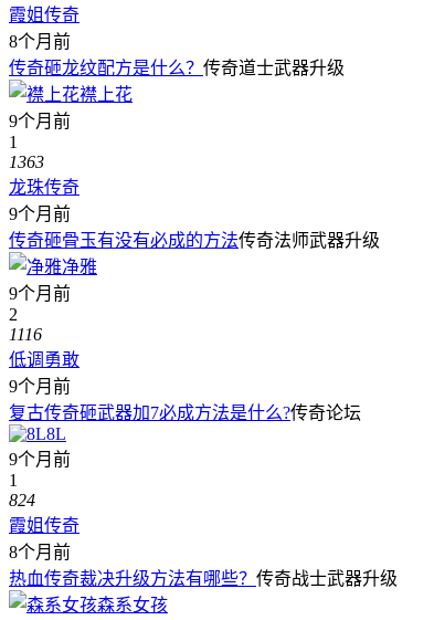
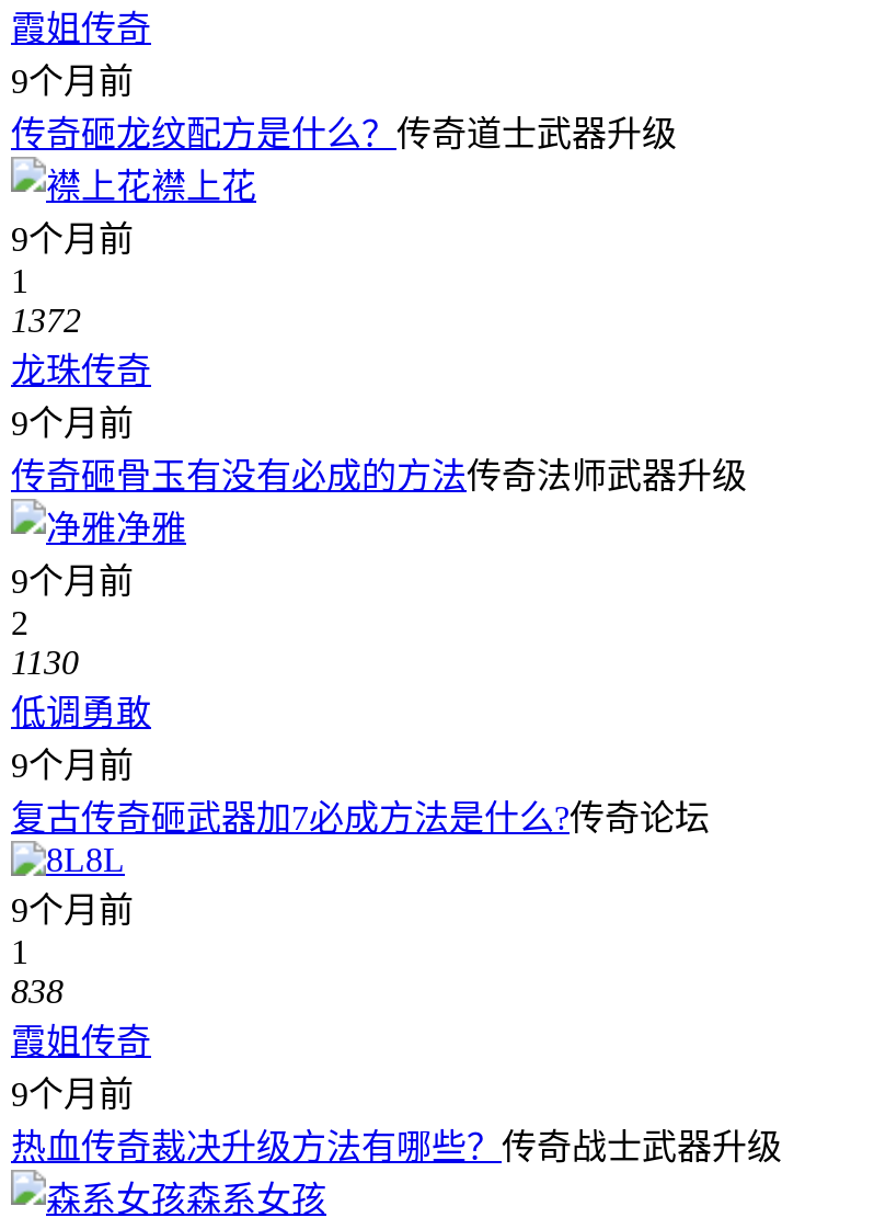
- 8个月前
+ 9个月前

- 1363
+ 1372

- 1116
+ 1130

- 824
+ 838

- 8个月前
+ 9个月前
